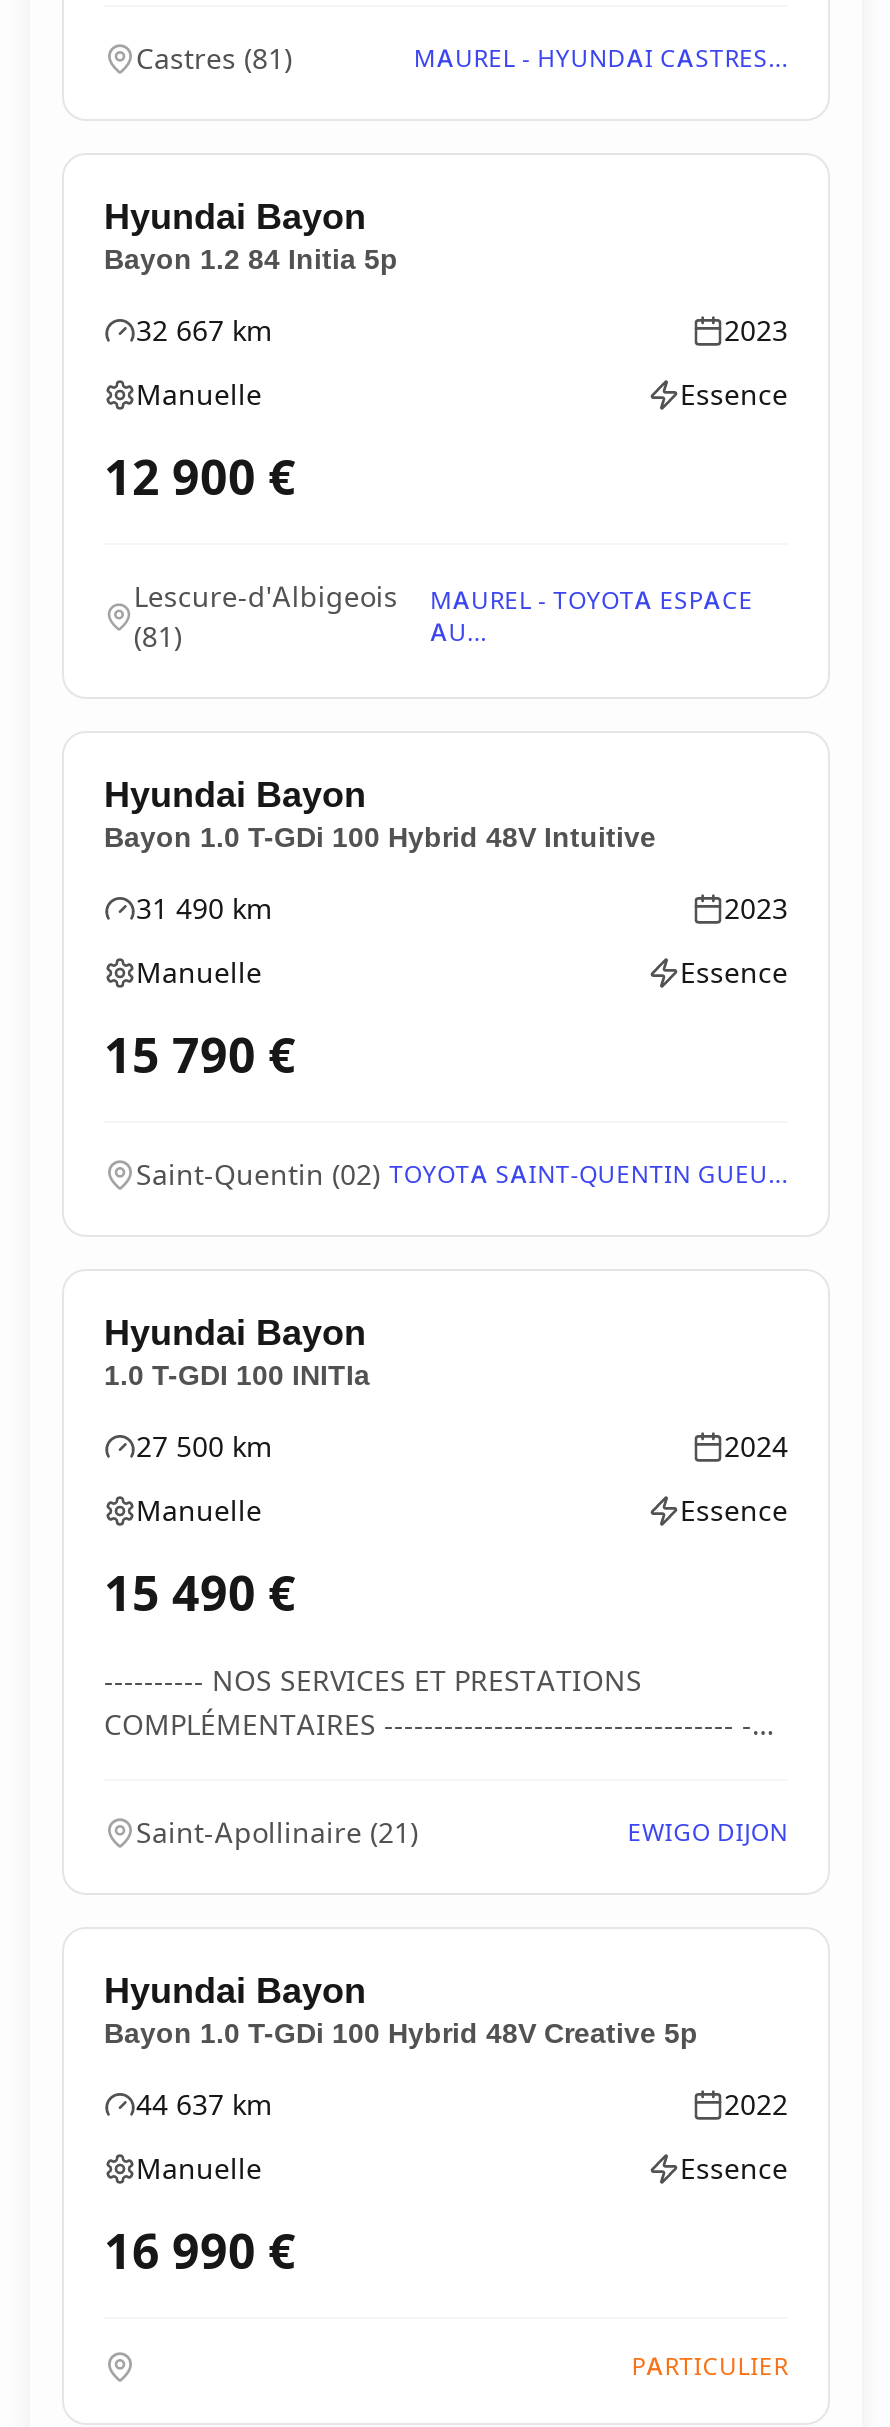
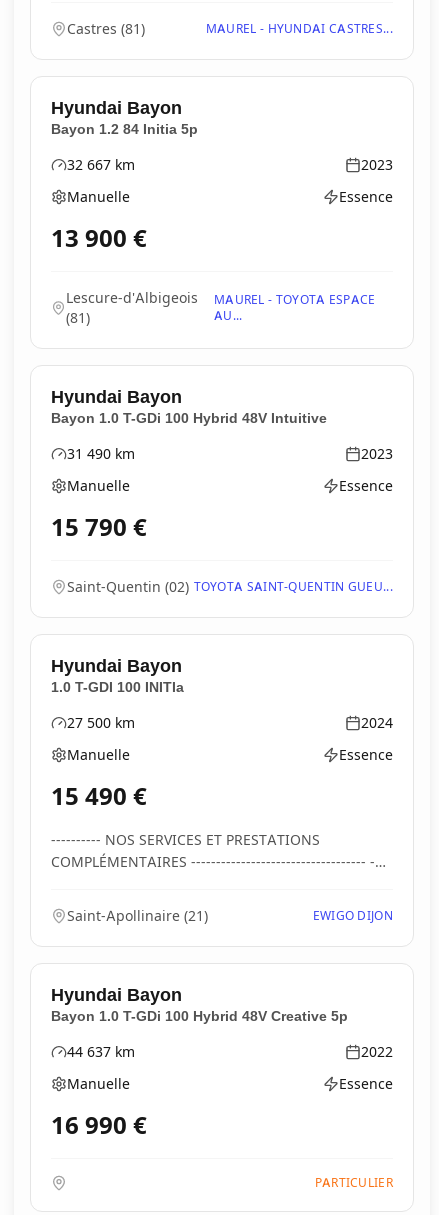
- 12 900 €
+ 13 900 €
